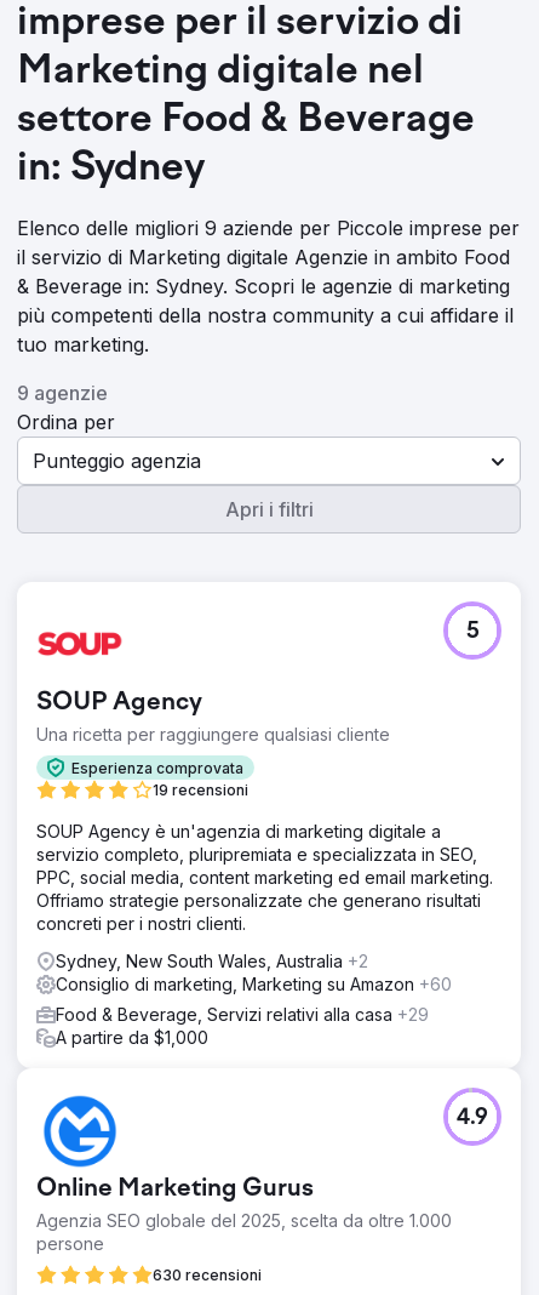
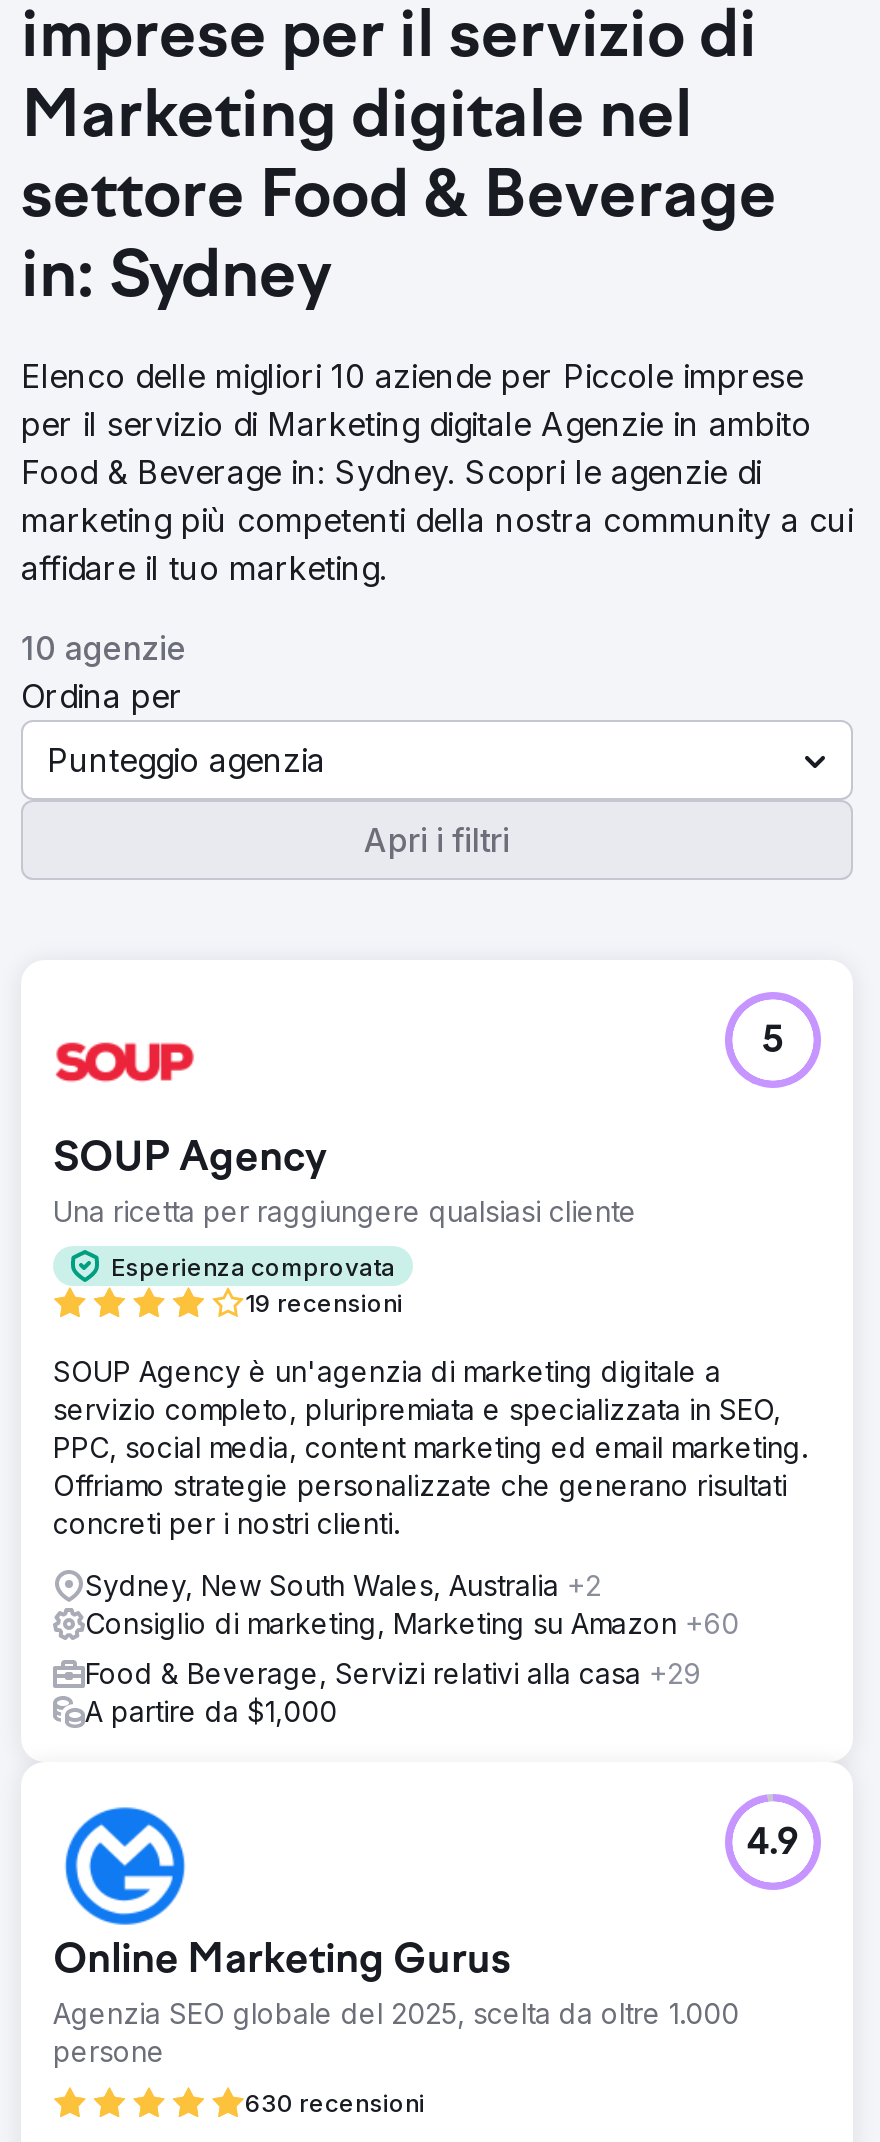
- Elenco delle migliori 9 aziende per Piccole imprese per
- il servizio di Marketing digitale Agenzie in ambito Food
- & Beverage in: Sydney. Scopri le agenzie di marketing
- più competenti della nostra community a cui affidare il
- tuo marketing.
+ Elenco delle migliori 10 aziende per Piccole imprese
+ per il servizio di Marketing digitale Agenzie in ambito
+ Food & Beverage in: Sydney. Scopri le agenzie di
+ marketing più competenti della nostra community a cui
+ affidare il tuo marketing.

- 9 agenzie
+ 10 agenzie
